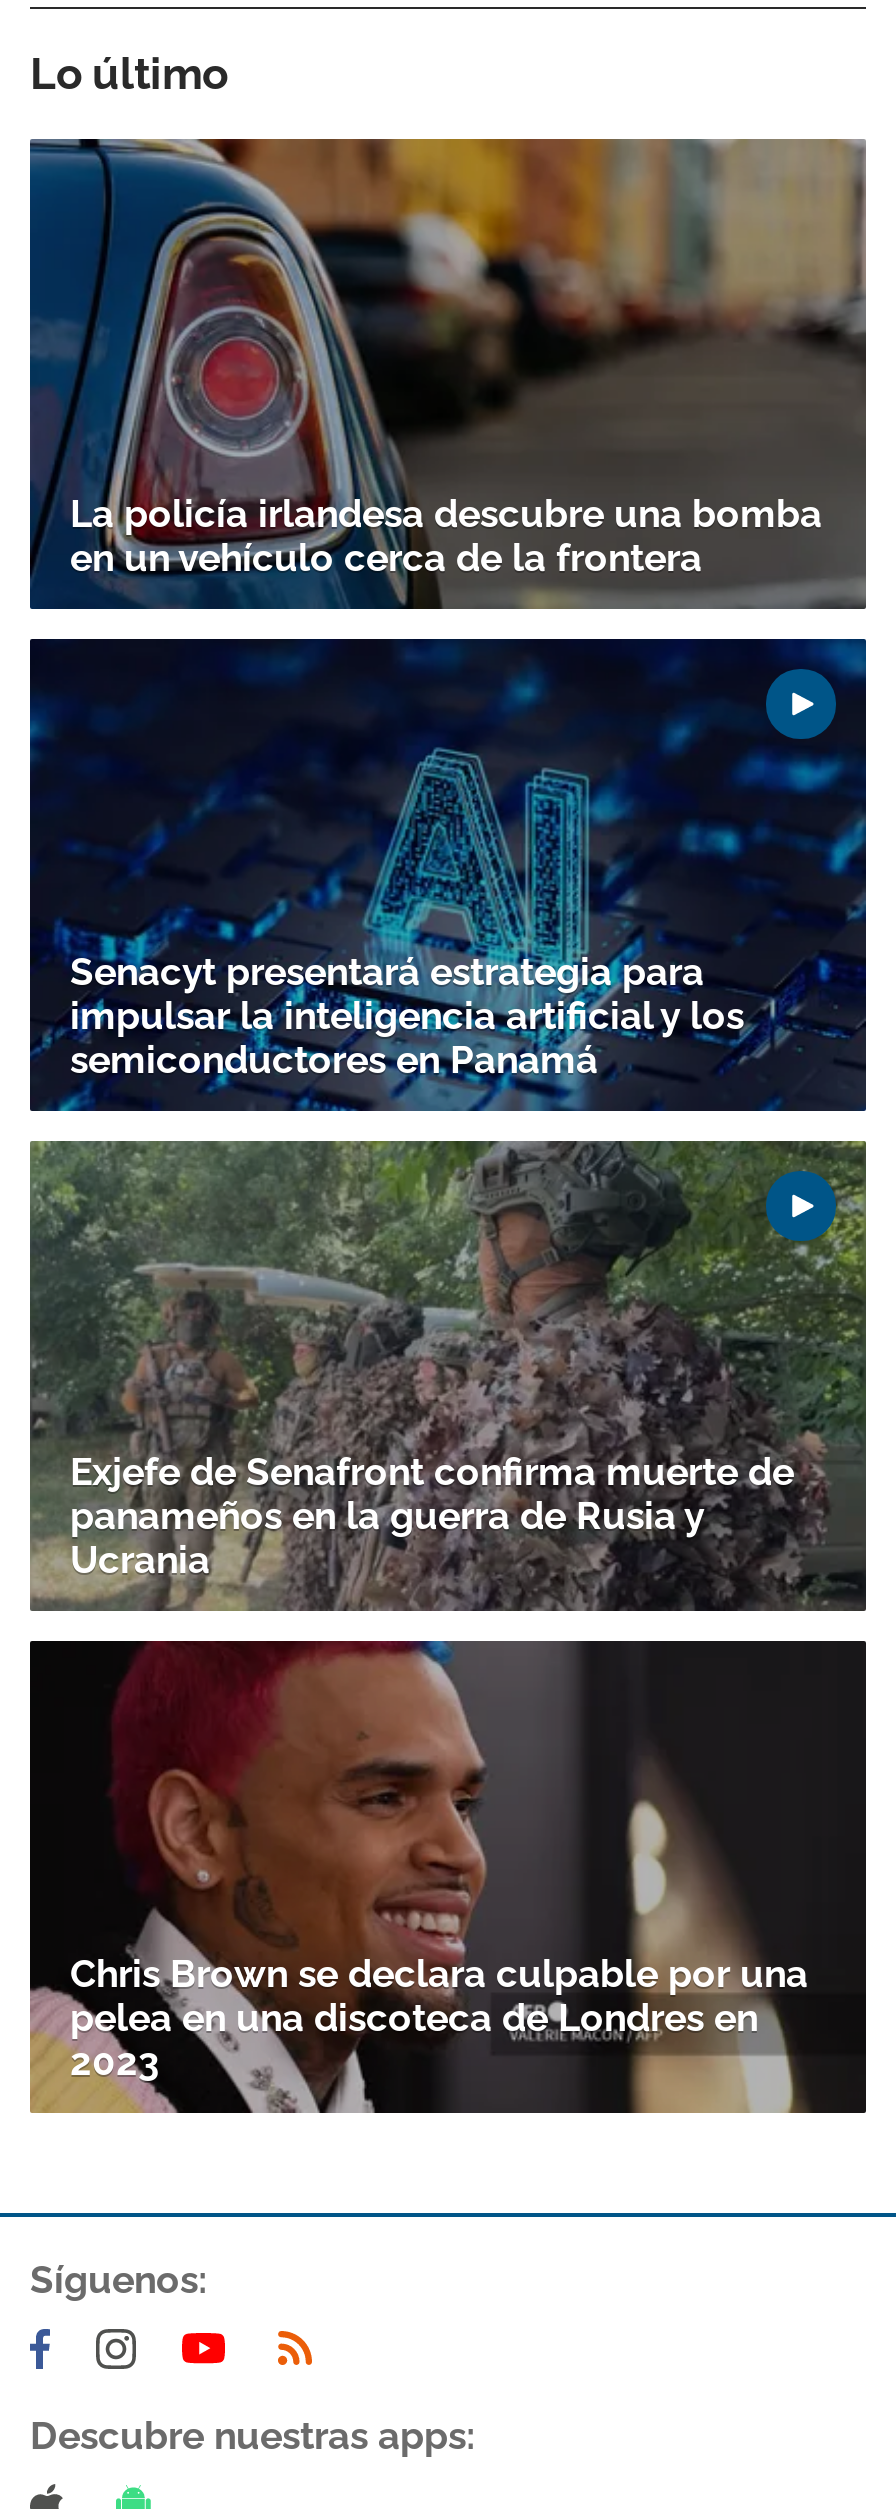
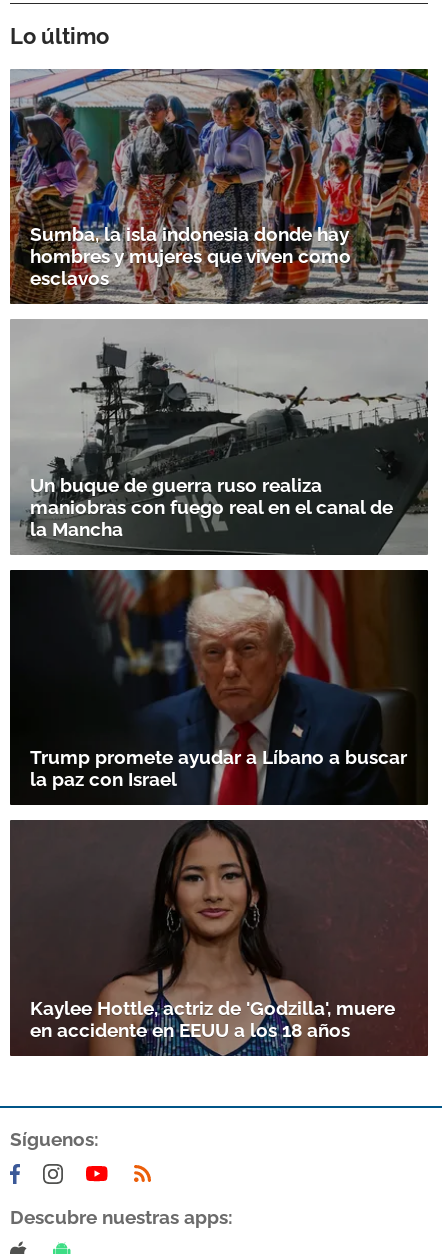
- [image]
- La policía irlandesa descubre una bomba
- en un vehículo cerca de la frontera
+ [image]
+ Sumba, la isla indonesia donde hay
+ hombres y mujeres que viven como
+ esclavos

- [image]
- Senacyt presentará estrategia para
- impulsar la inteligencia artificial y los
- semiconductores en Panamá
+ [image]
+ Un buque de guerra ruso realiza
+ maniobras con fuego real en el canal de
+ la Mancha

- [image]
- Exjefe de Senafront confirma muerte de
- panameños en la guerra de Rusia y
- Ucrania
+ [image]
+ Trump promete ayudar a Líbano a buscar
+ la paz con Israel

- [image]
- Chris Brown se declara culpable por una
- pelea en una discoteca de Londres en
- 2023
+ [image]
+ Kaylee Hottle, actriz de 'Godzilla', muere
+ en accidente en EEUU a los 18 años
